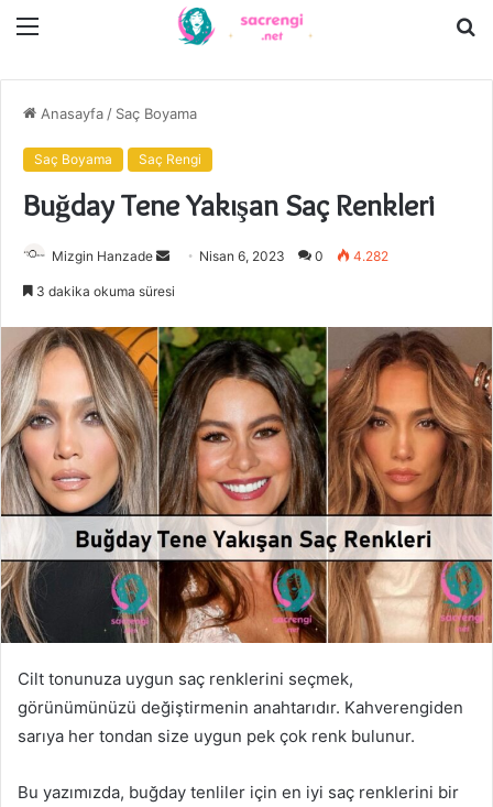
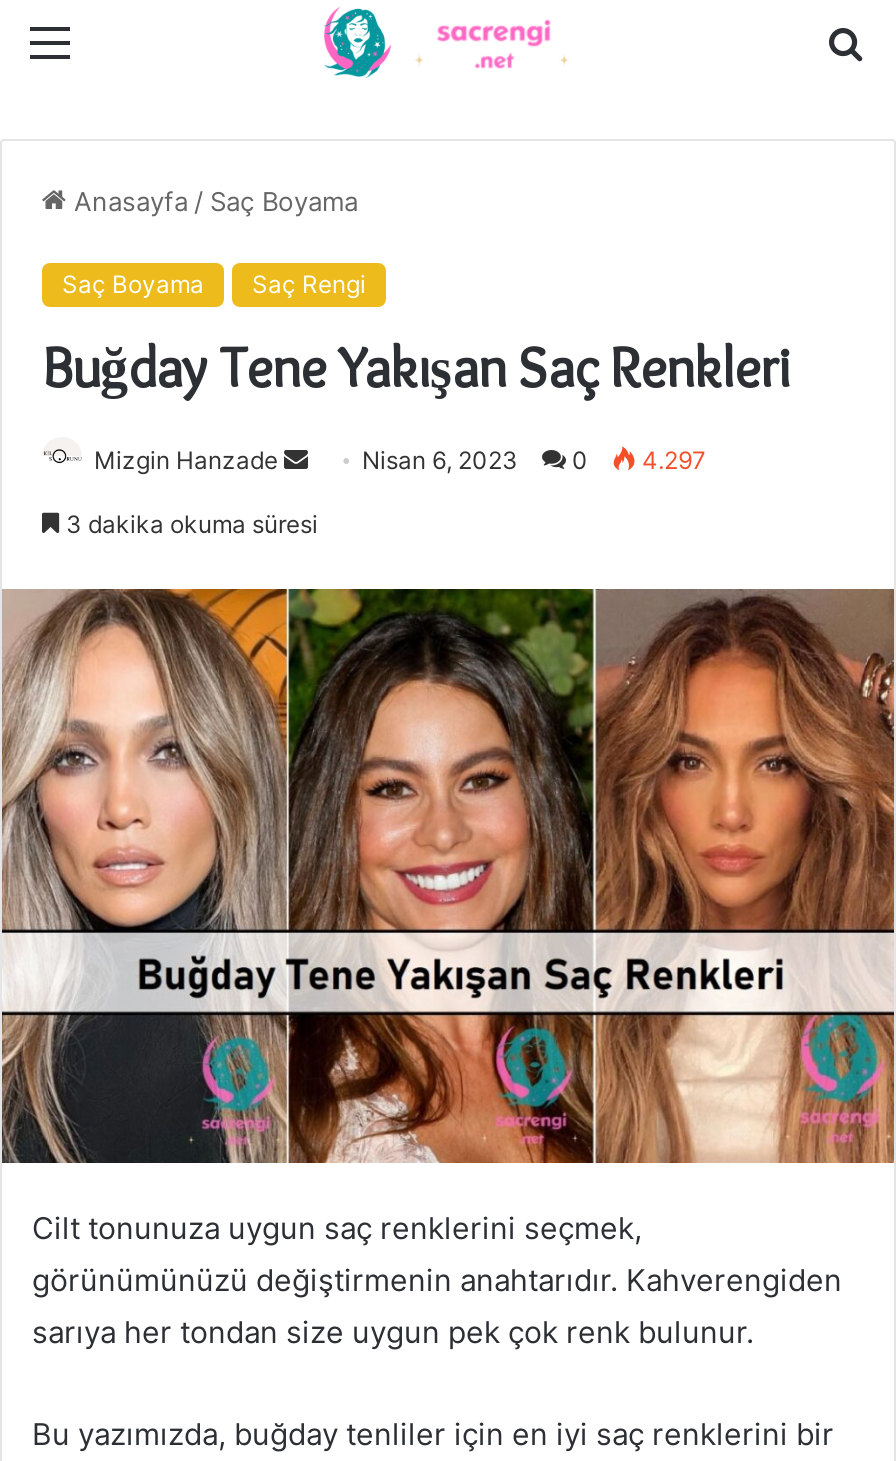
- 4.282
+ 4.297
